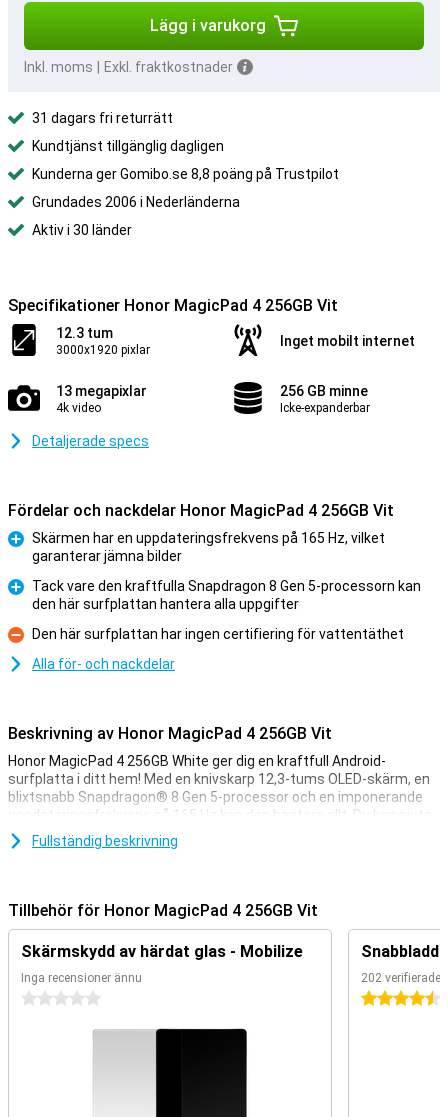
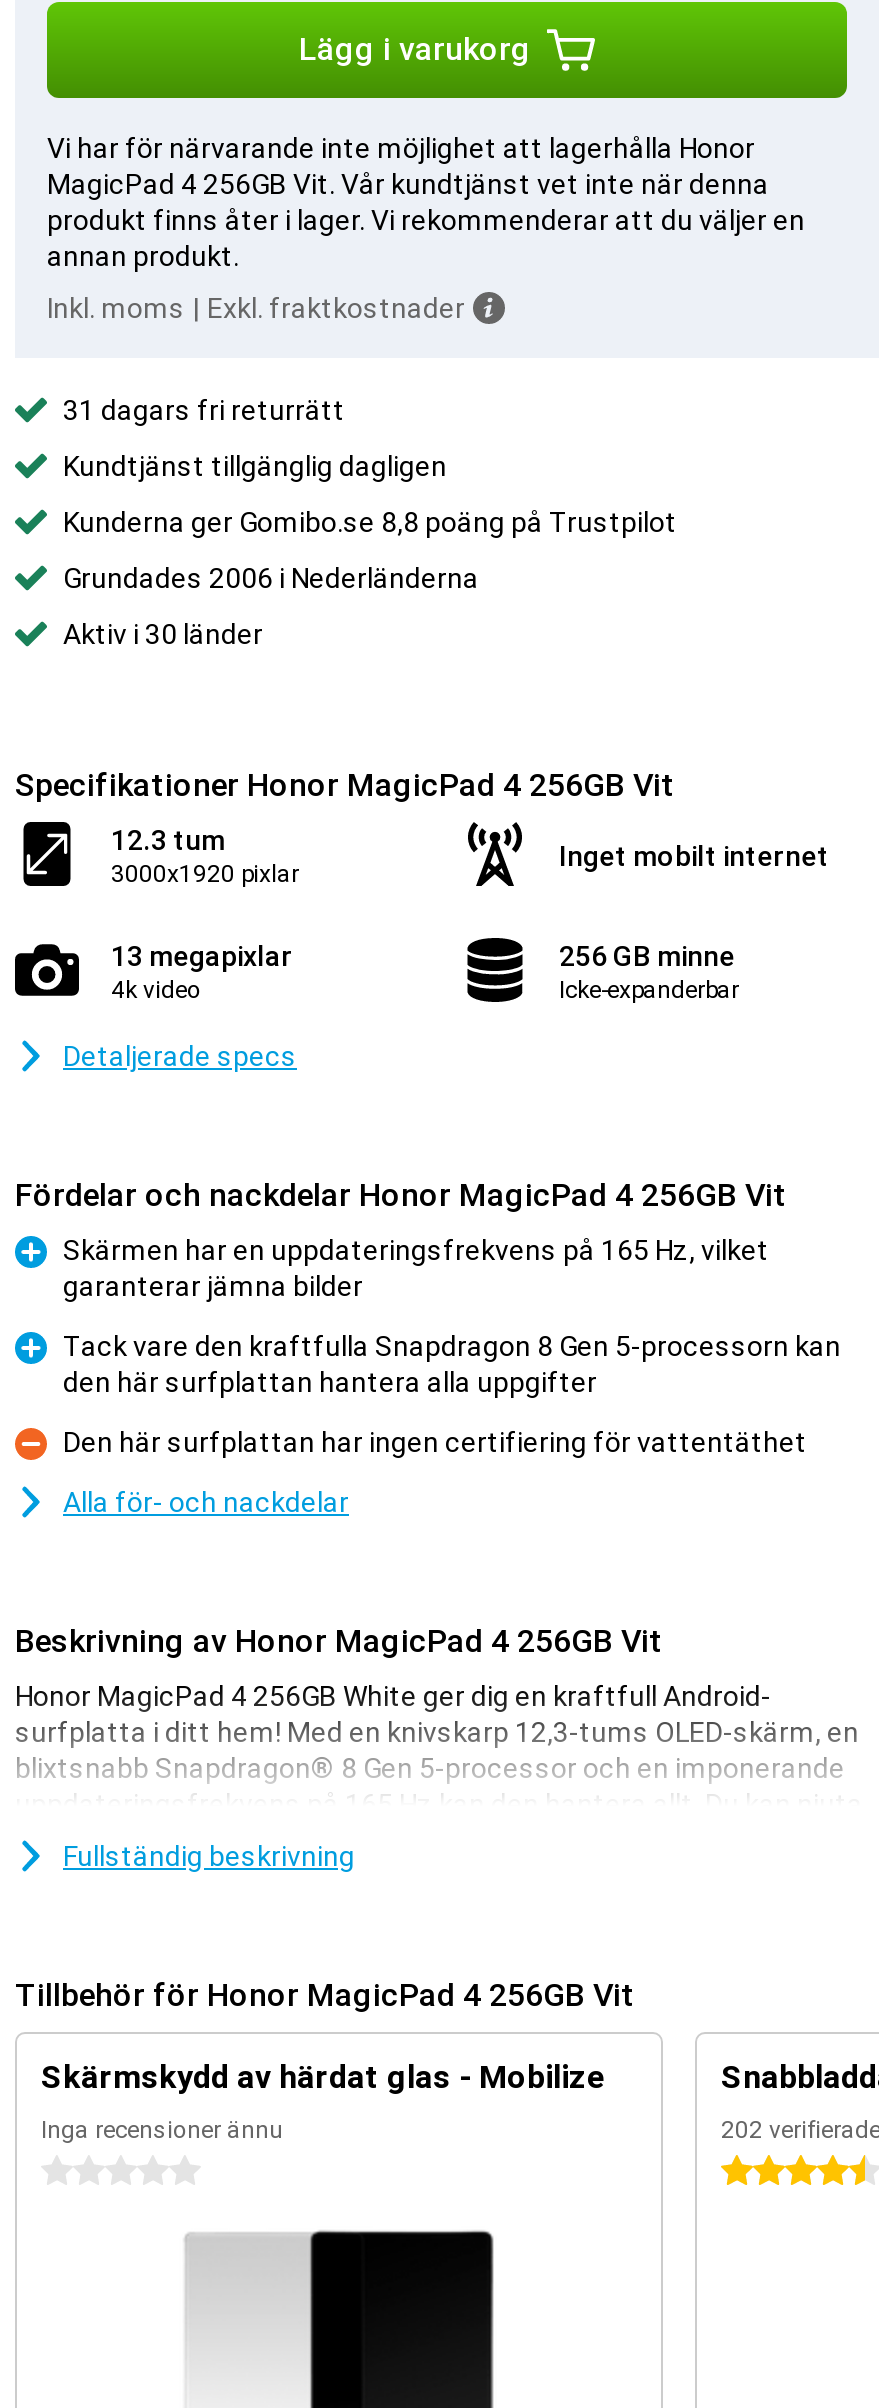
+ Vi har för närvarande inte möjlighet att lagerhålla Honor
+ MagicPad 4 256GB Vit. Vår kundtjänst vet inte när denna
+ produkt finns åter i lager. Vi rekommenderar att du väljer en
+ annan produkt.
